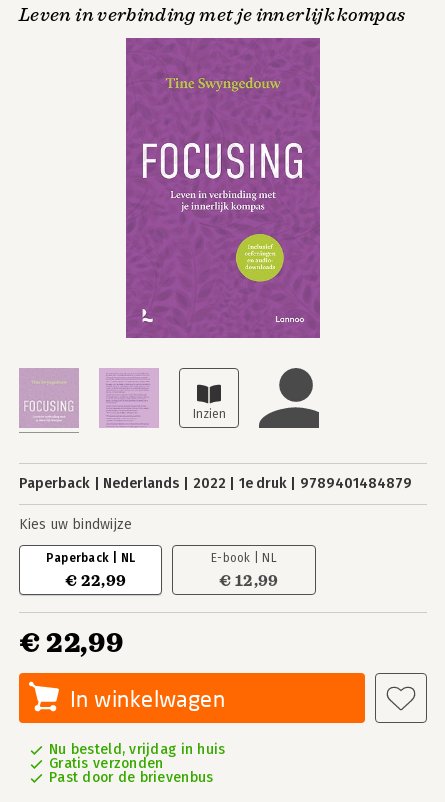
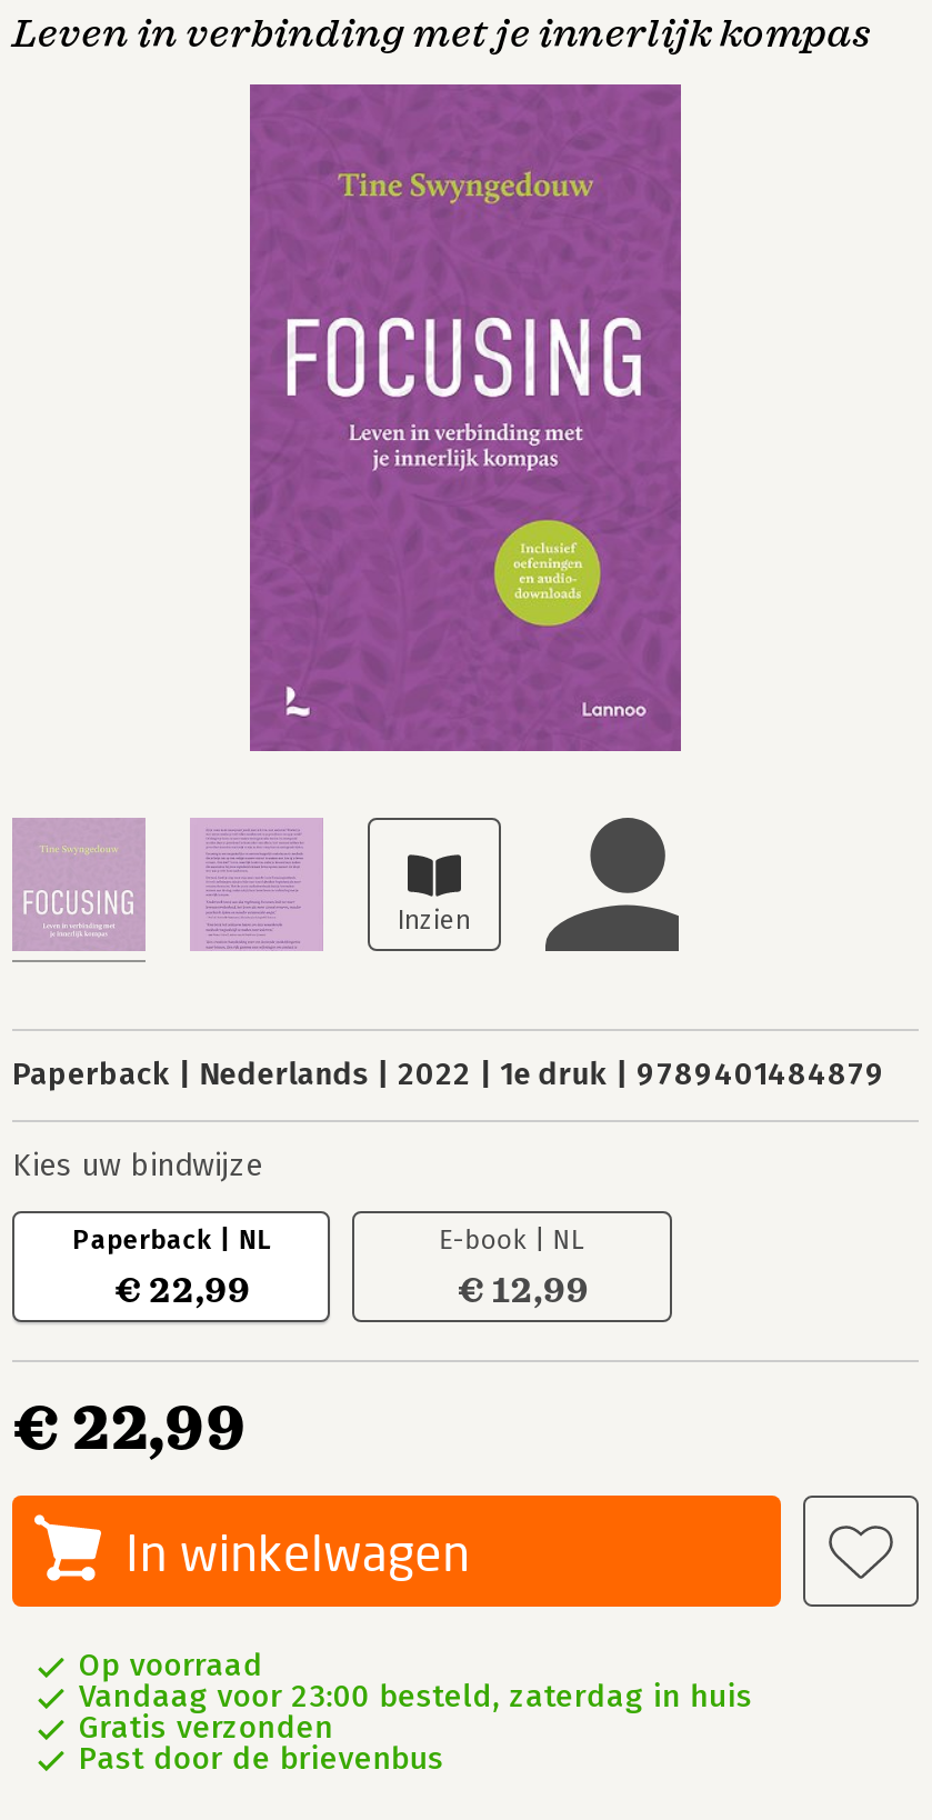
- Nu besteld, vrijdag in huis
+ Op voorraad
+ Vandaag voor 23:00 besteld, zaterdag in huis
